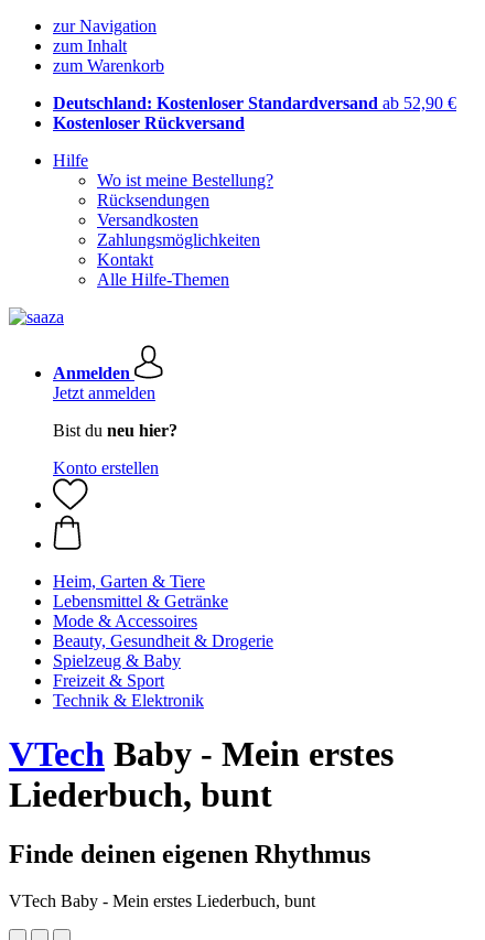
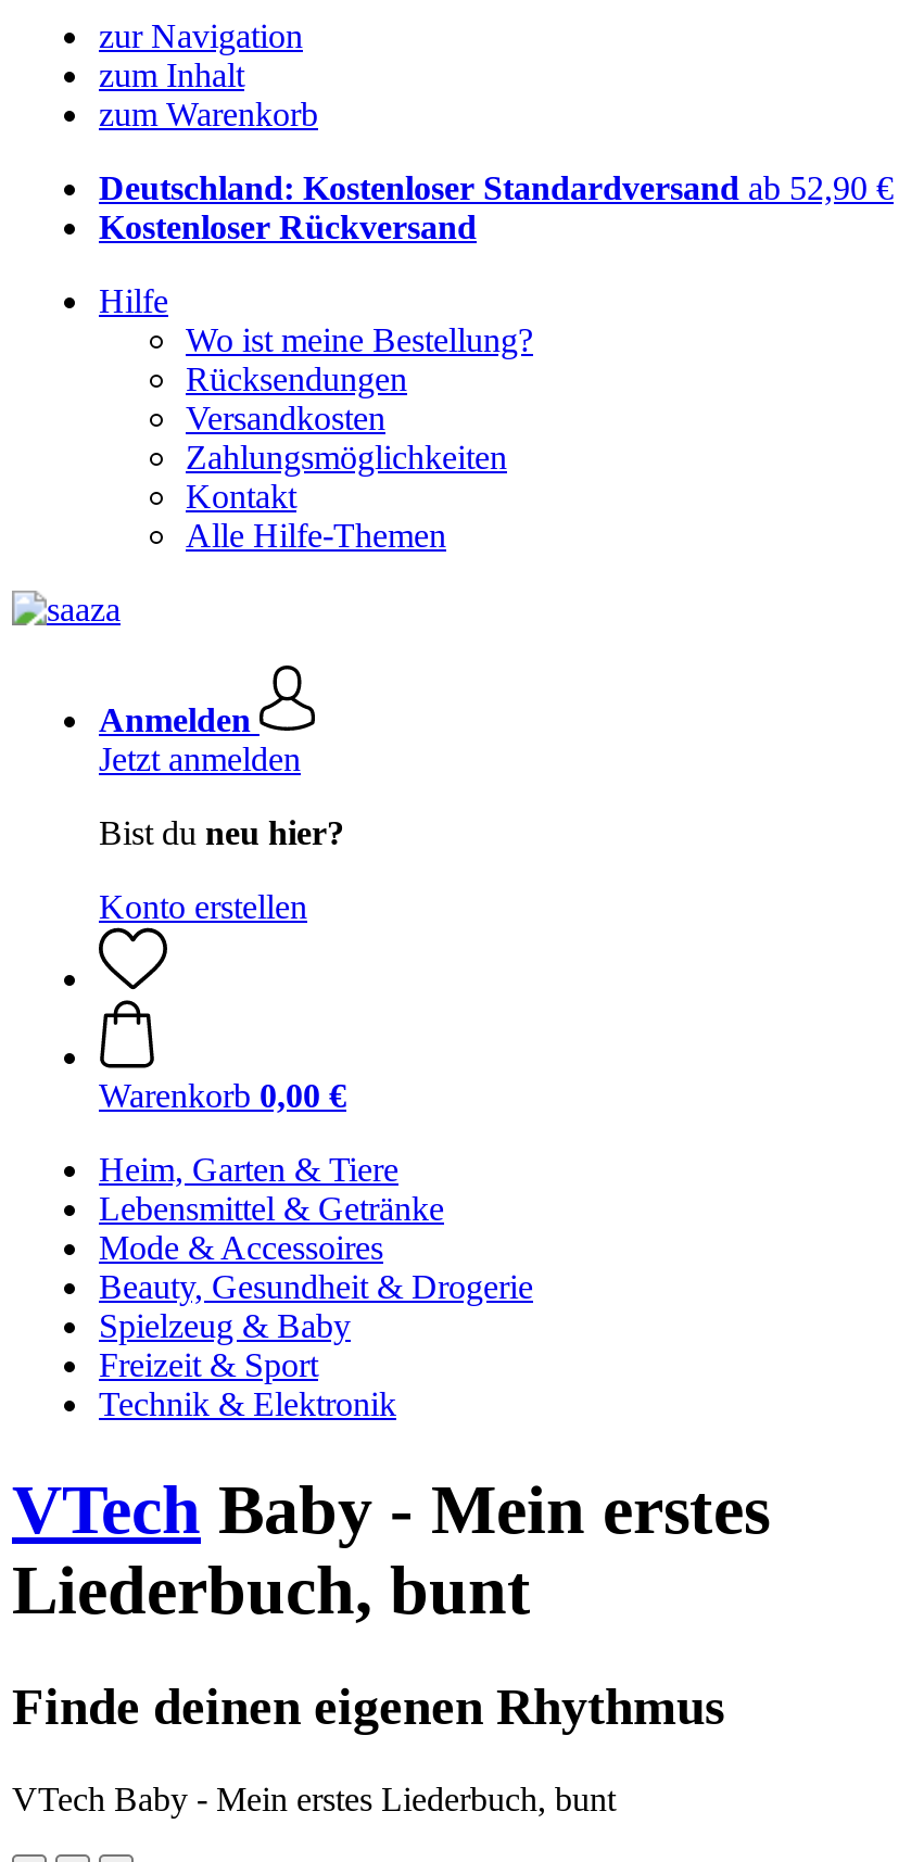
+ Warenkorb 0,00 €
